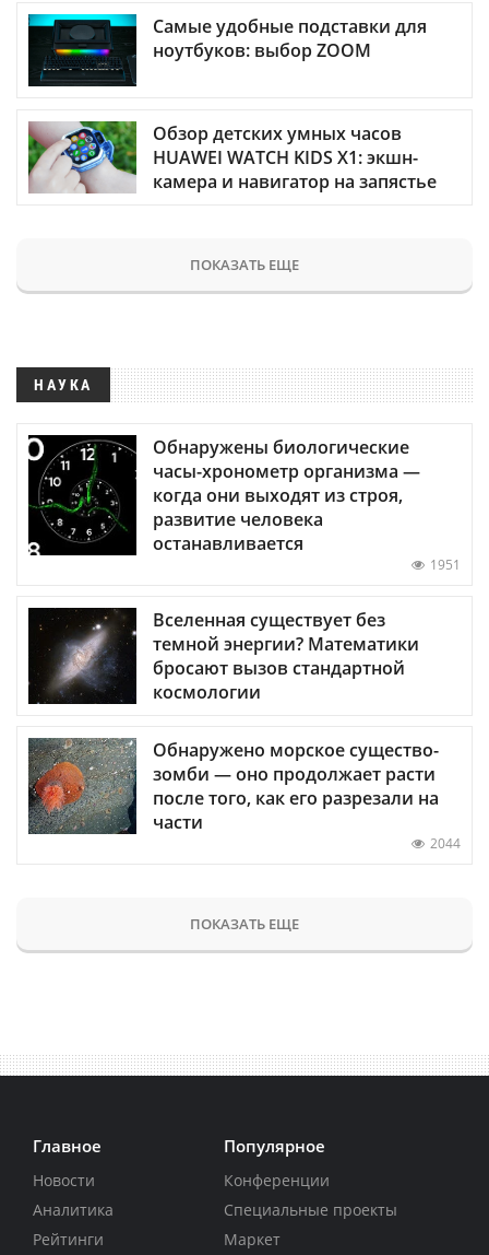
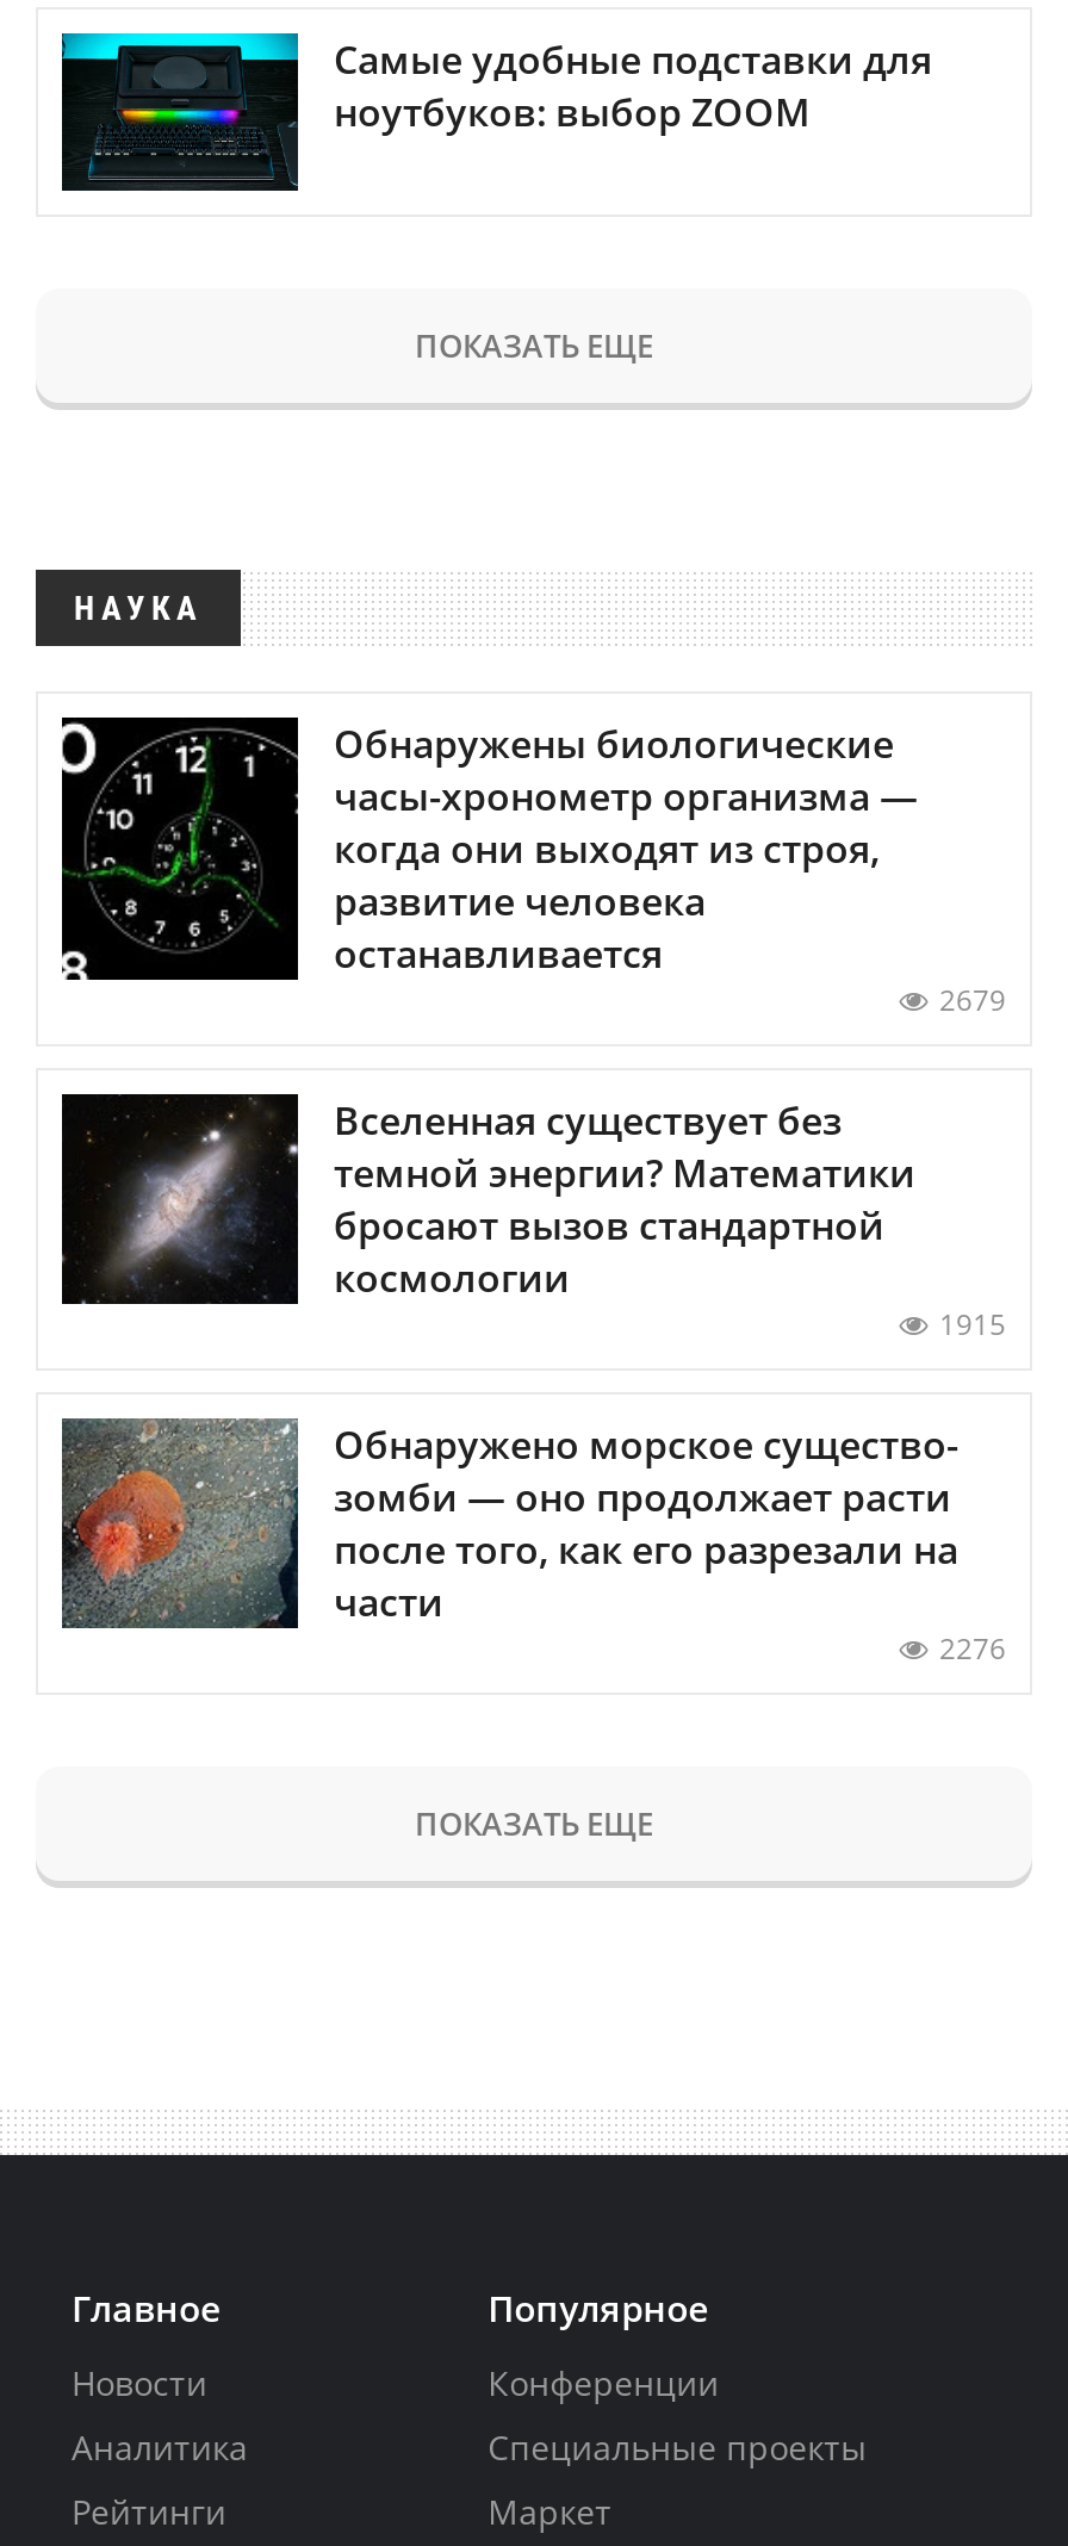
- [image]
- Обзор детских умных часов
- HUAWEI WATCH KIDS X1: экшн-
- камера и навигатор на запястье

moved up: [image] | ПОКАЗАТЬ ЕЩЕ | НАУКА | Обнаружены биологические | часы-хронометр организма — | когда они выходят из строя, | развитие человека | останавливается

- 1951
+ 2679

moved up: [image] | Вселенная существует без | темной энергии? Математики | бросают вызов стандартной | космологии

+ 1915

- 2044
+ 2276
